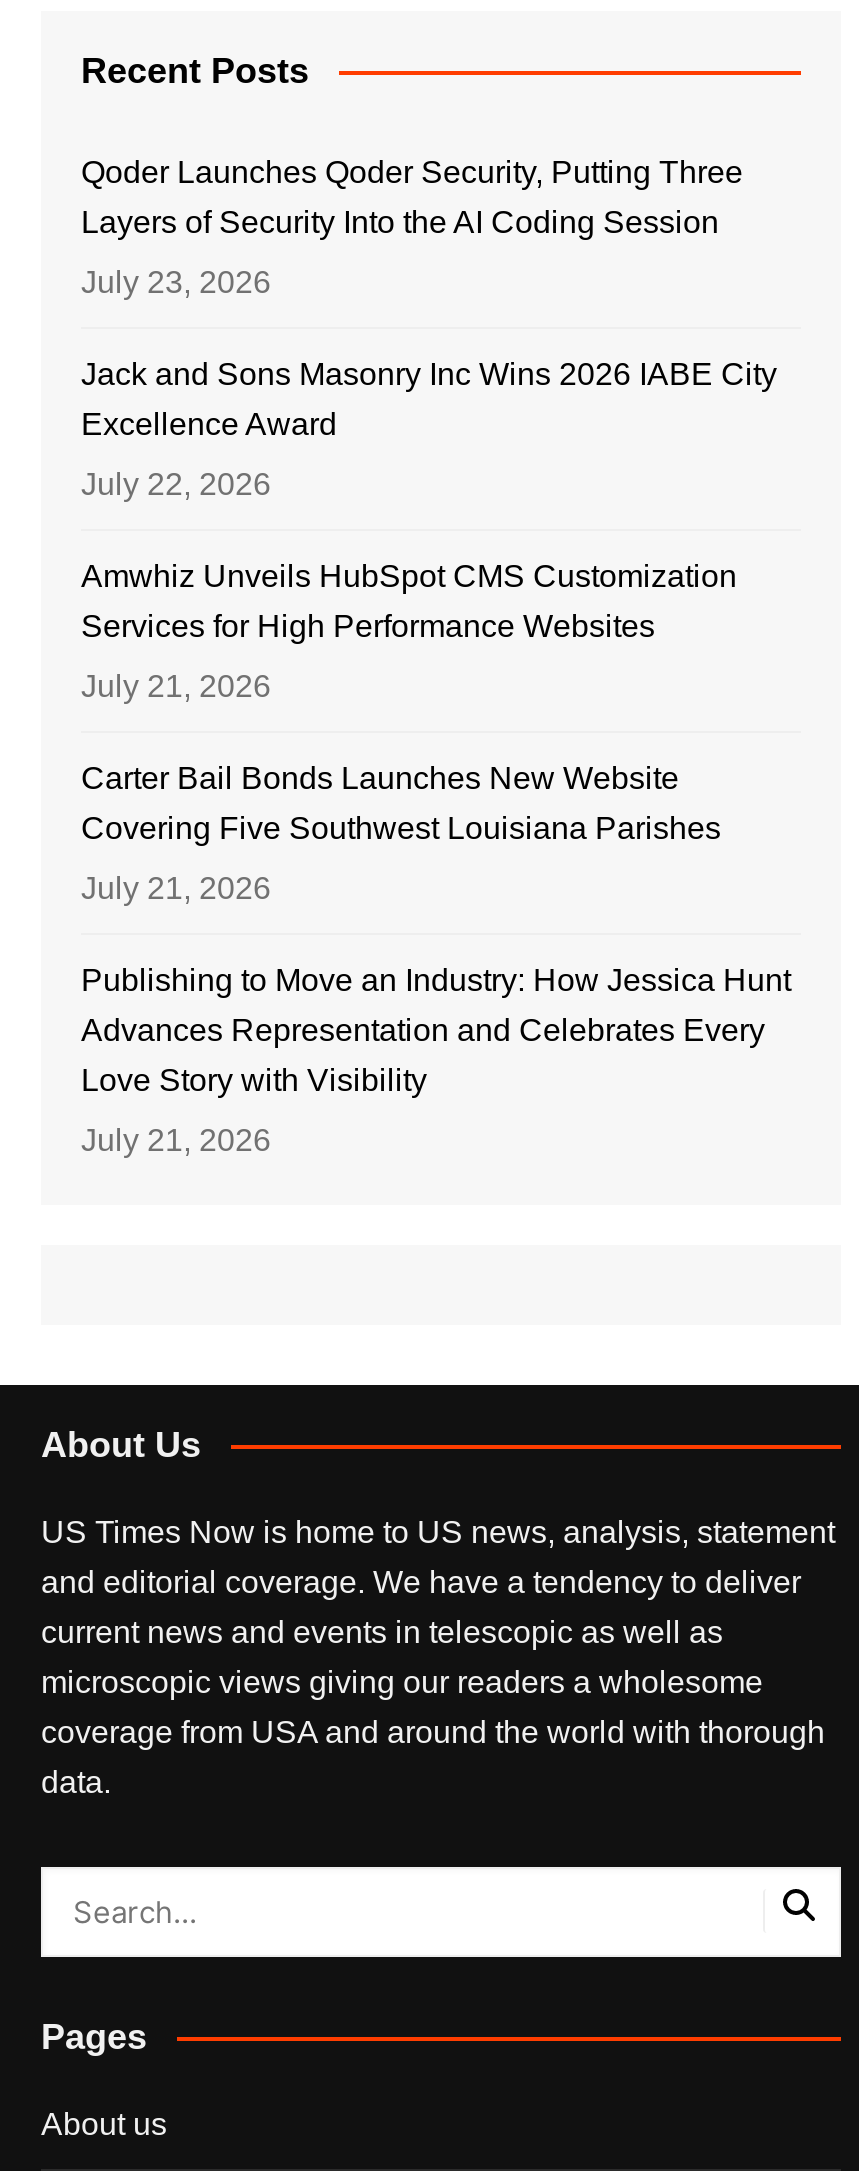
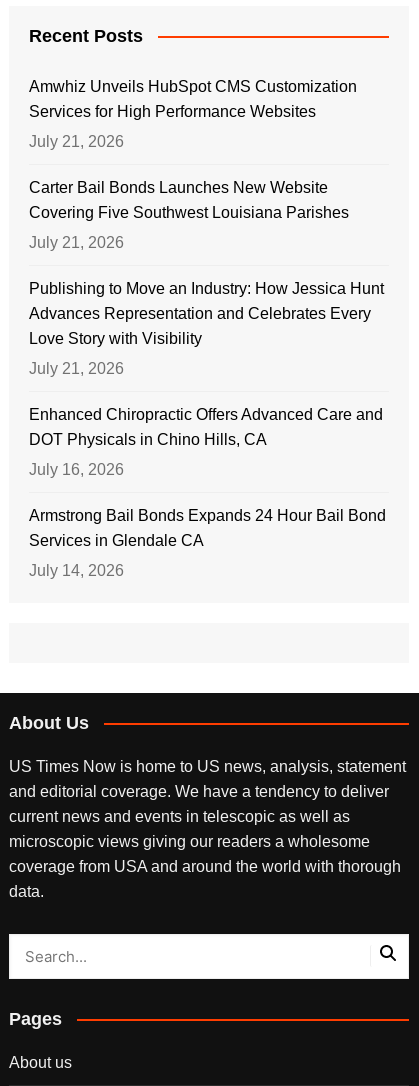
- Qoder Launches Qoder Security, Putting Three
- Layers of Security Into the AI Coding Session
- July 23, 2026
- Jack and Sons Masonry Inc Wins 2026 IABE City
- Excellence Award
- July 22, 2026

moved up: Amwhiz Unveils HubSpot CMS Customization | Services for High Performance Websites | July 21, 2026 | ... | Love Story with Visibility | July 21, 2026

+ Enhanced Chiropractic Offers Advanced Care and
+ DOT Physicals in Chino Hills, CA
+ July 16, 2026
+ Armstrong Bail Bonds Expands 24 Hour Bail Bond
+ Services in Glendale CA
+ July 14, 2026
